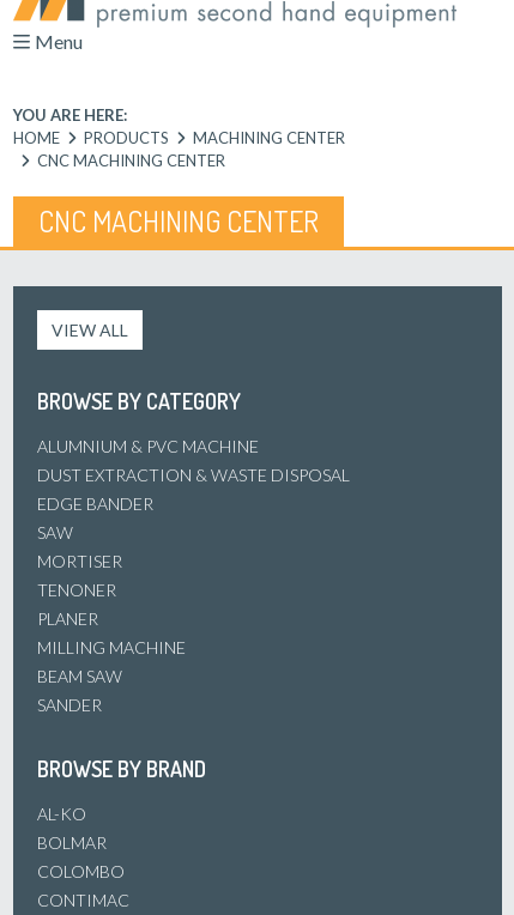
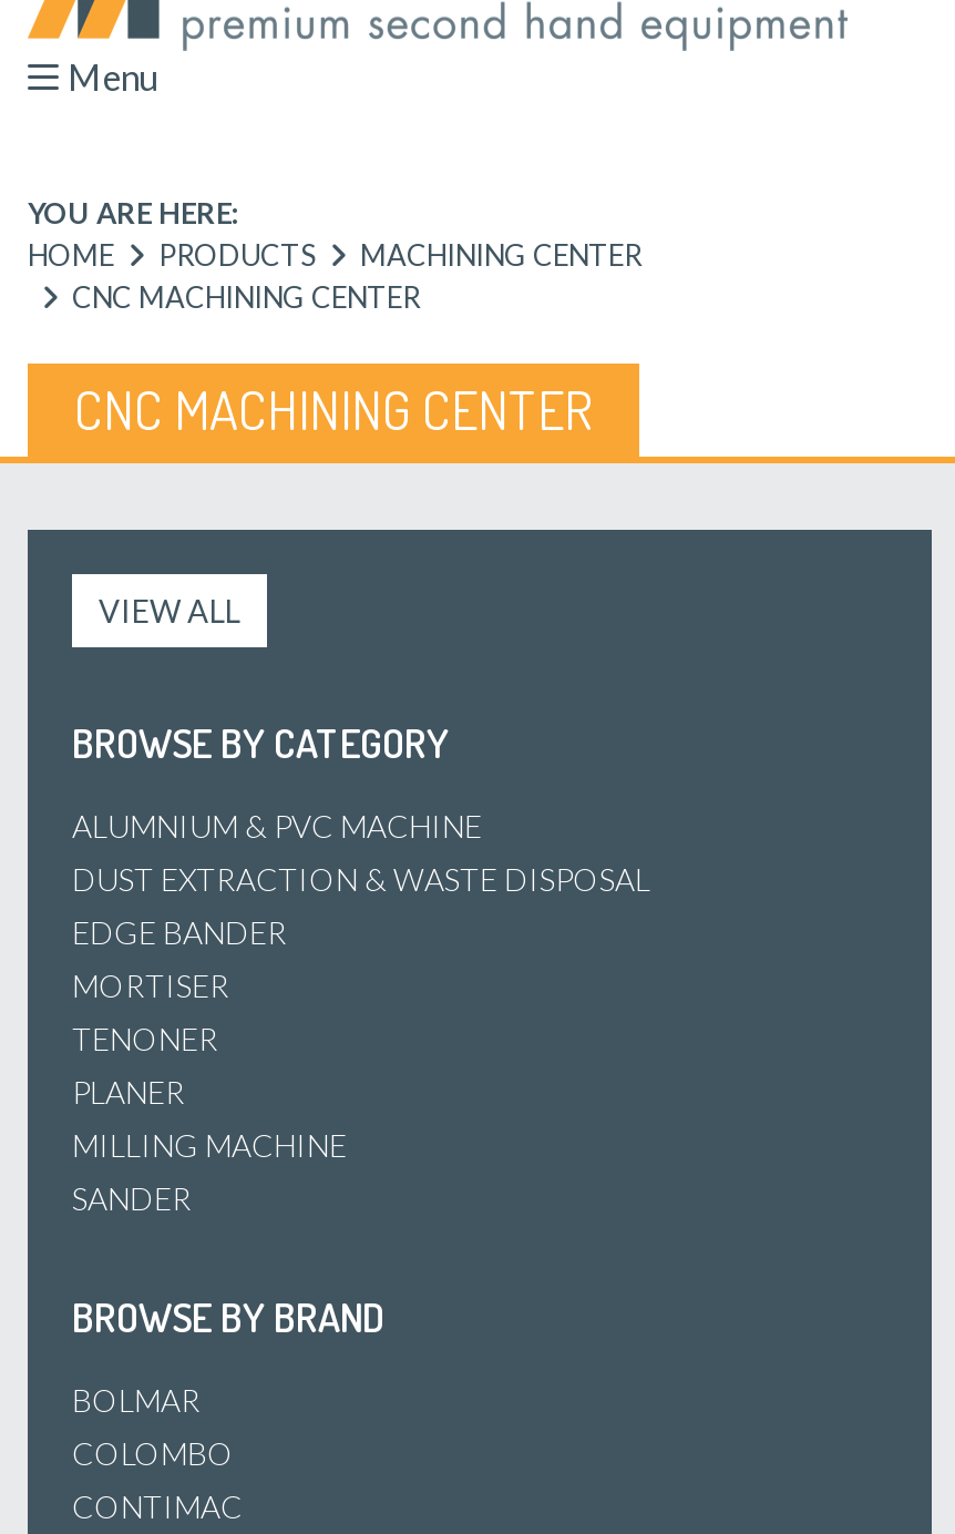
- SAW

- BEAM SAW

- AL-KO
